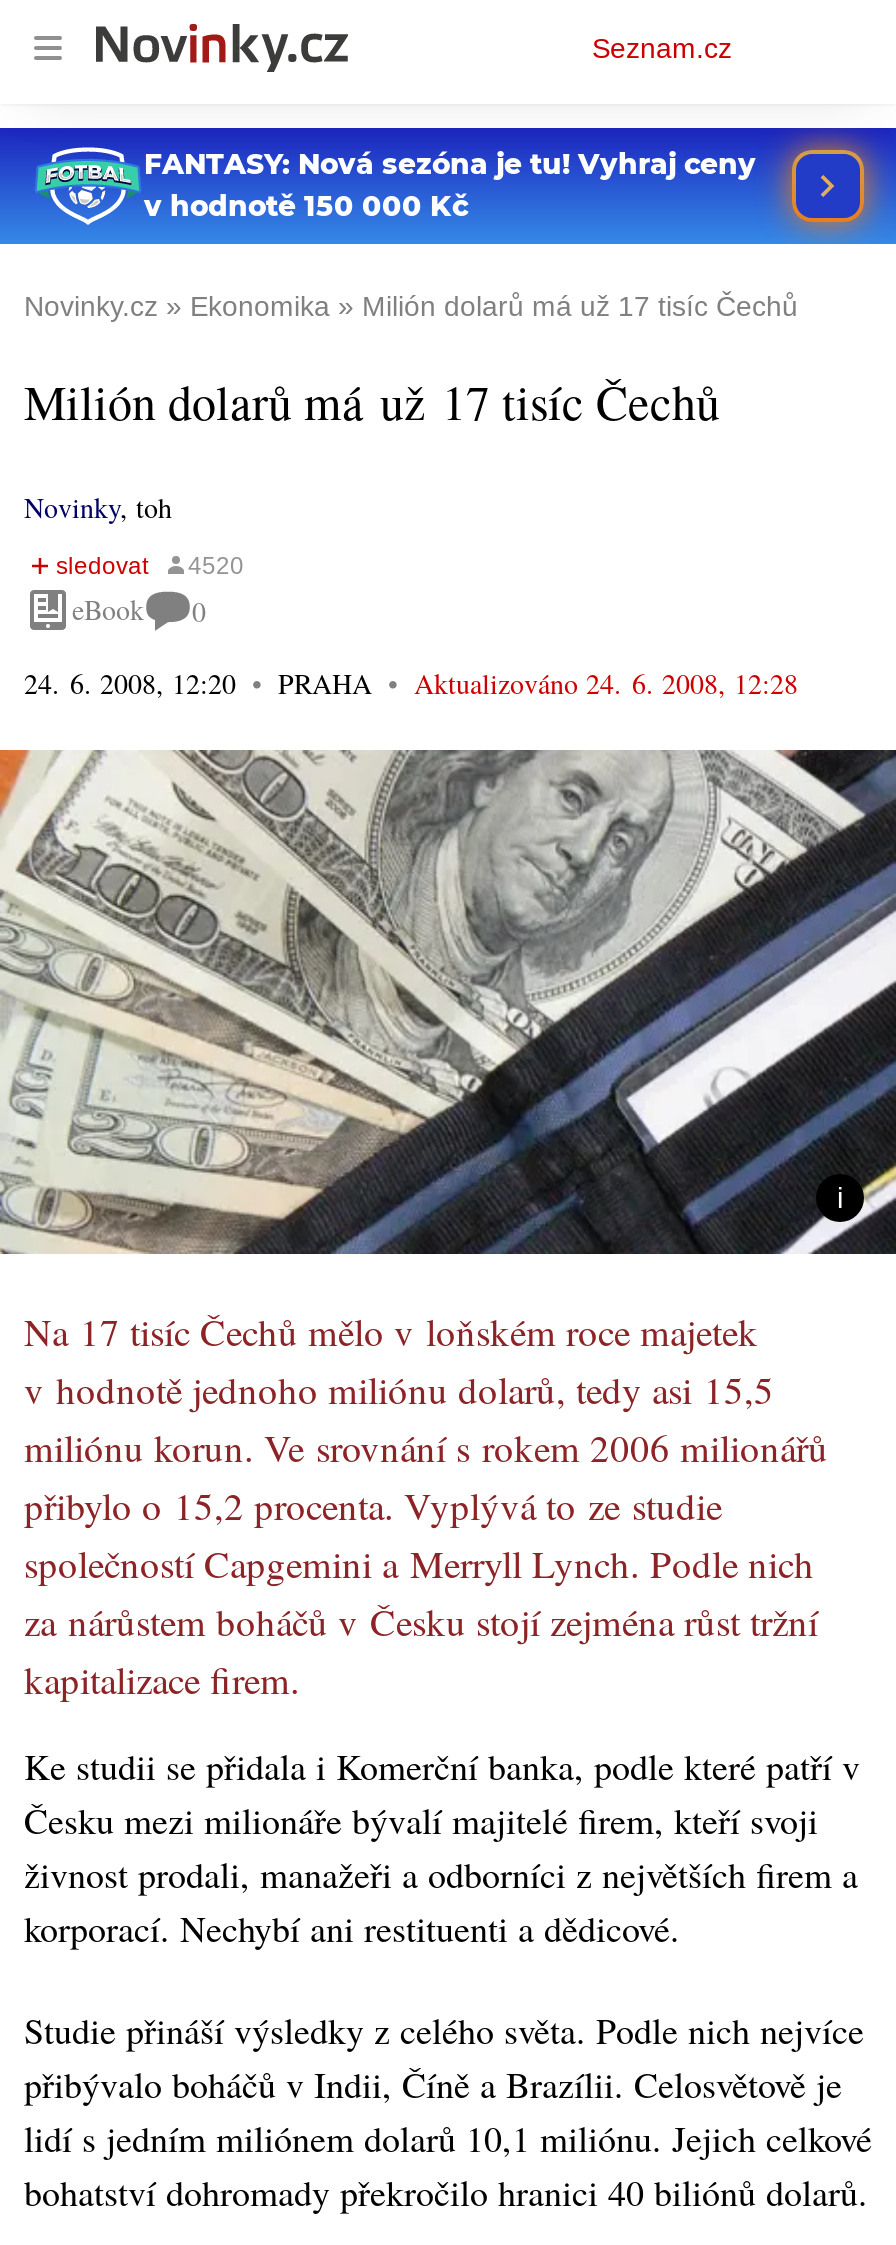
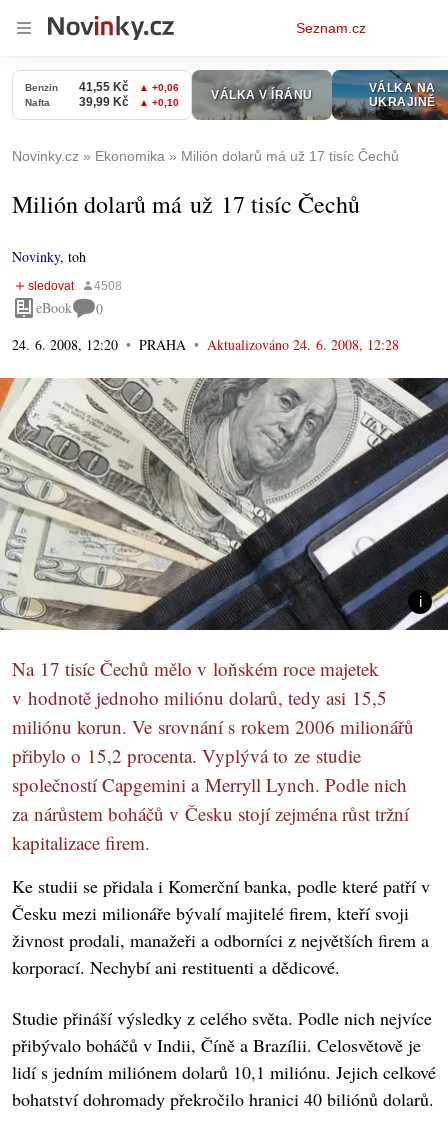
- [image]
+ [image]
